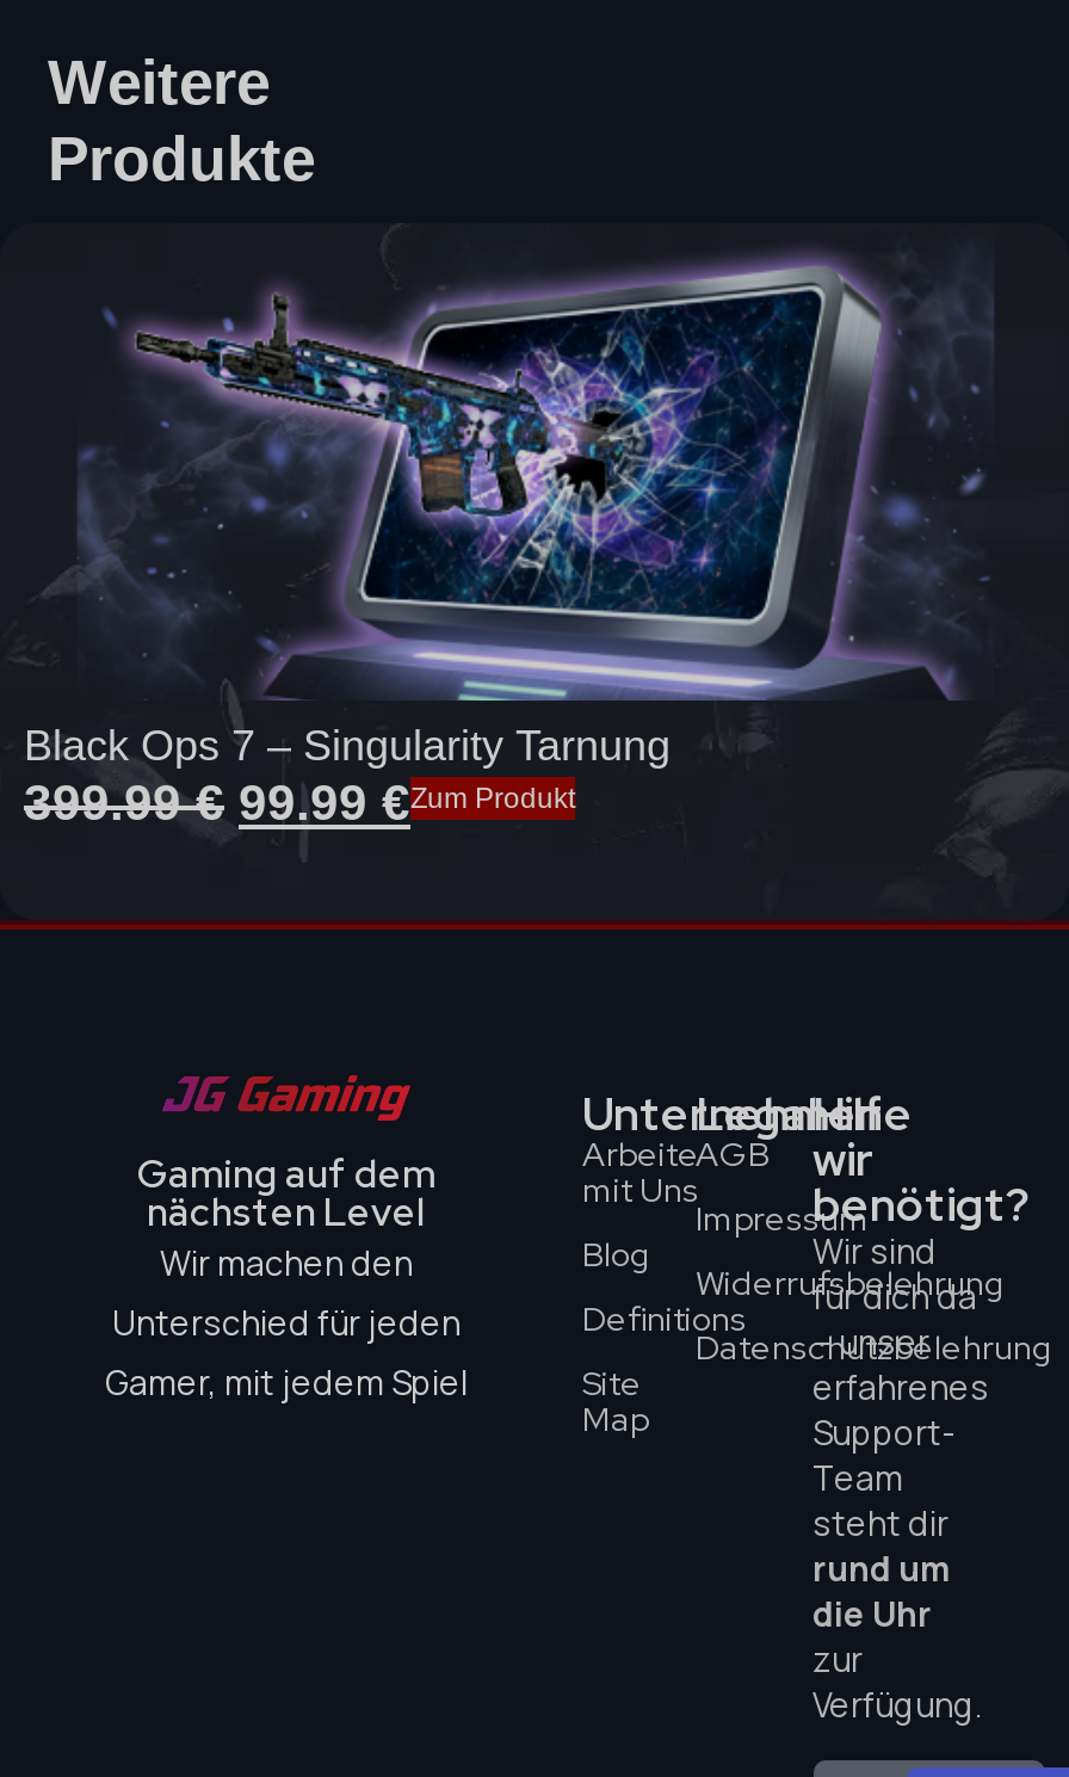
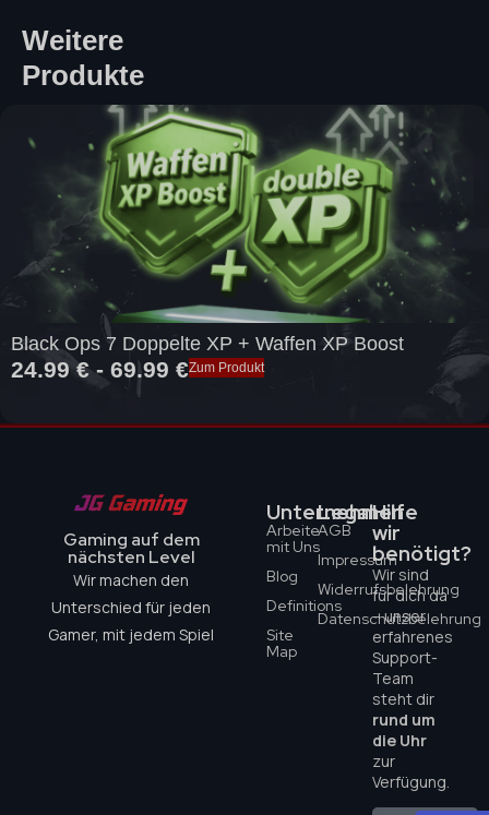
- [image]
- Black Ops 7 – Singularity Tarnung
- 399.99€ 99.99 €Zum Produkt
+ [image]
+ Black Ops 7 Doppelte XP + Waffen XP Boost
+ 24.99€ - 69.99 €Zum Produkt
